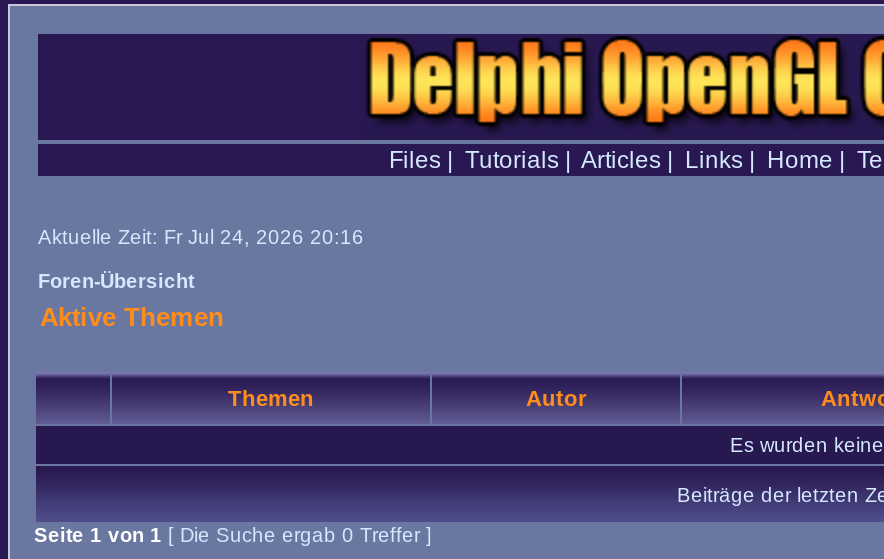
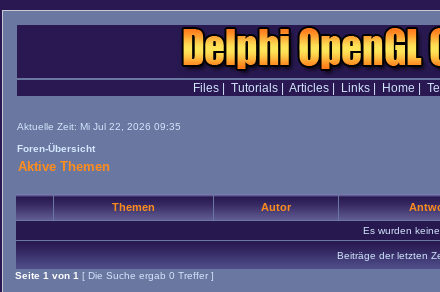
- Aktuelle Zeit: Fr Jul 24, 2026 20:16
+ Aktuelle Zeit: Mi Jul 22, 2026 09:35
